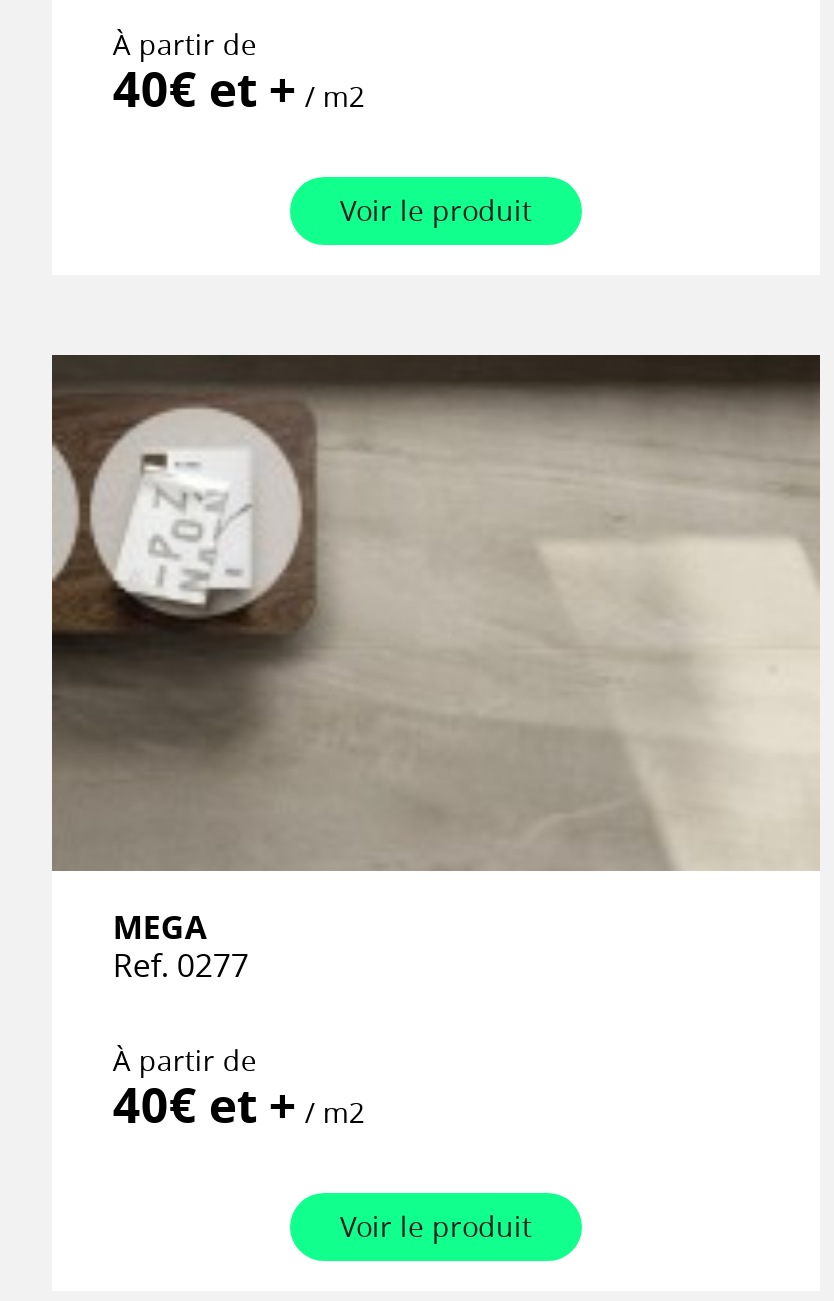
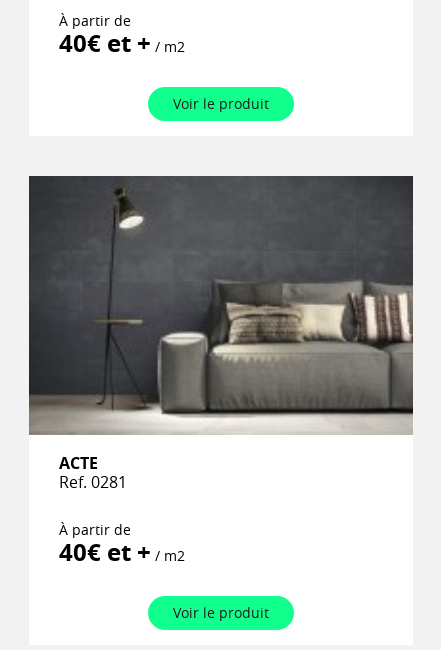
- [image]
- MEGA
- Ref. 0277
+ [image]
+ ACTE
+ Ref. 0281
